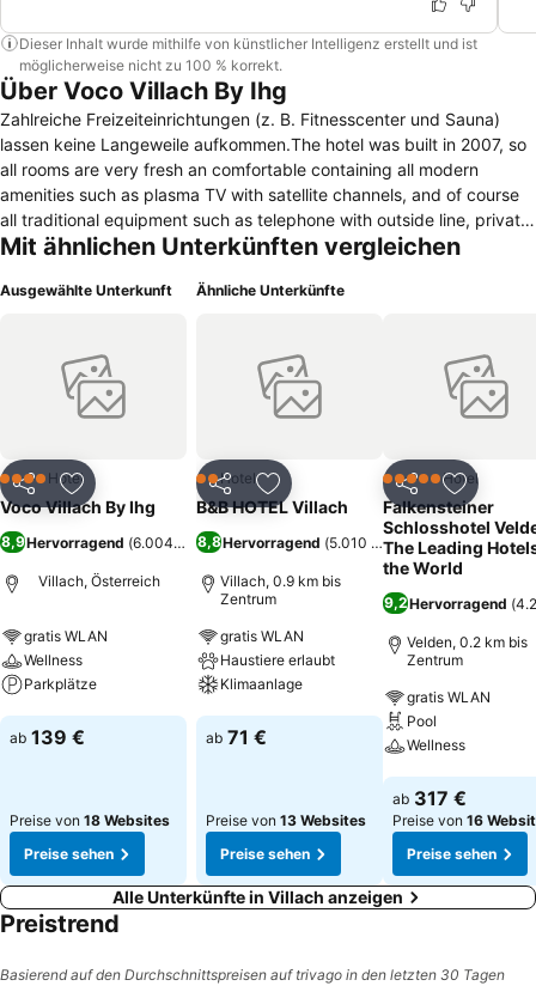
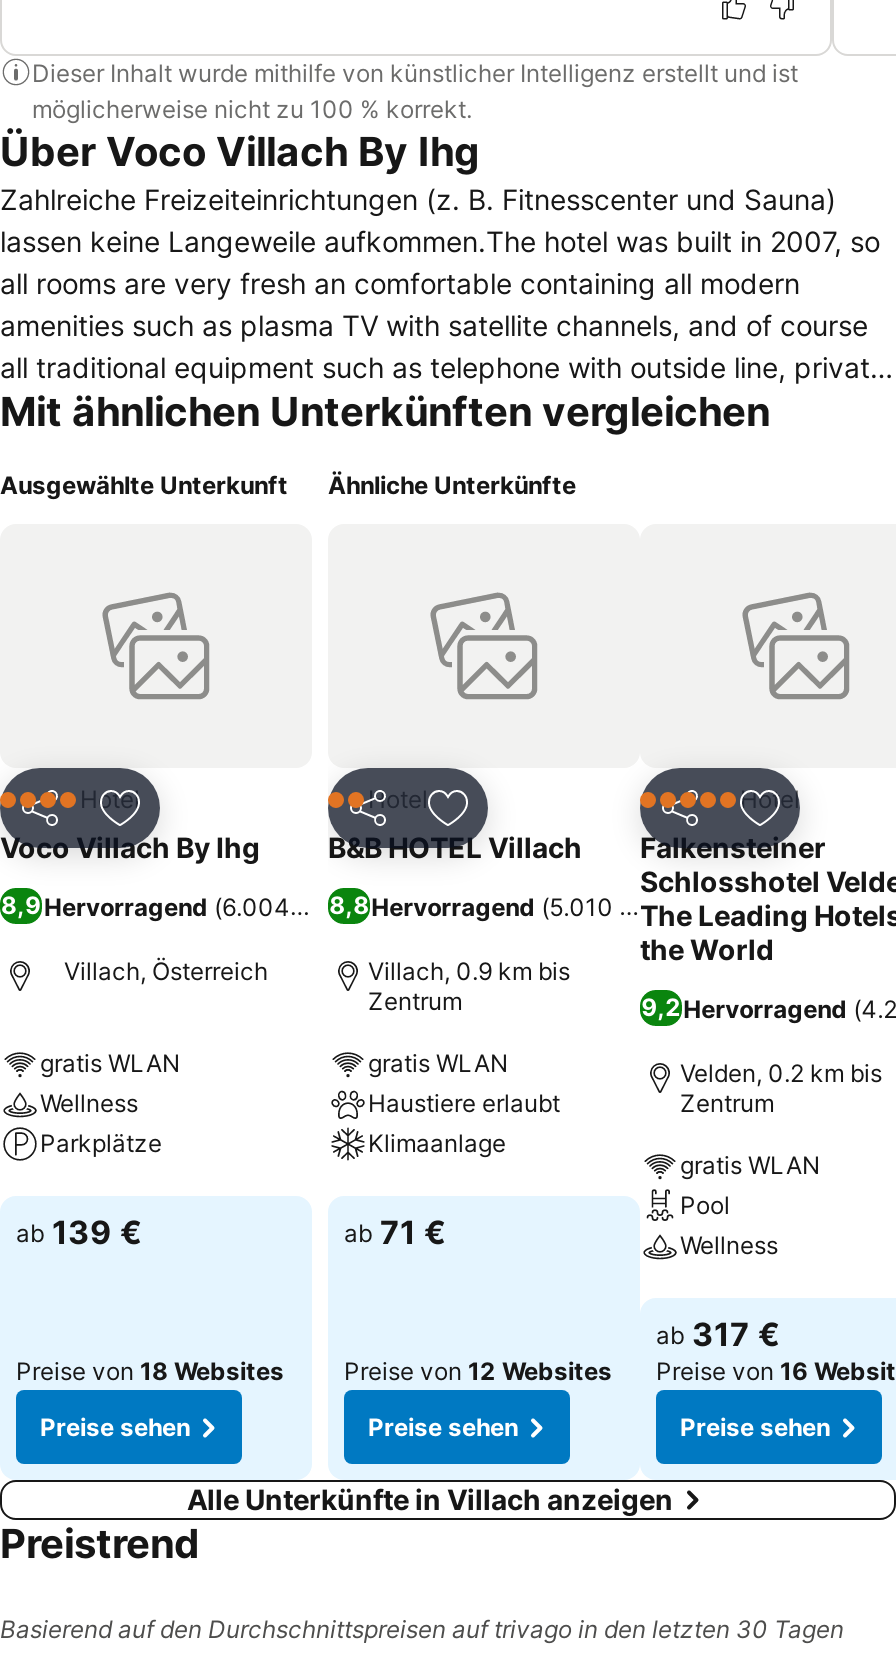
- Preise von 13 Websites
+ Preise von 12 Websites
